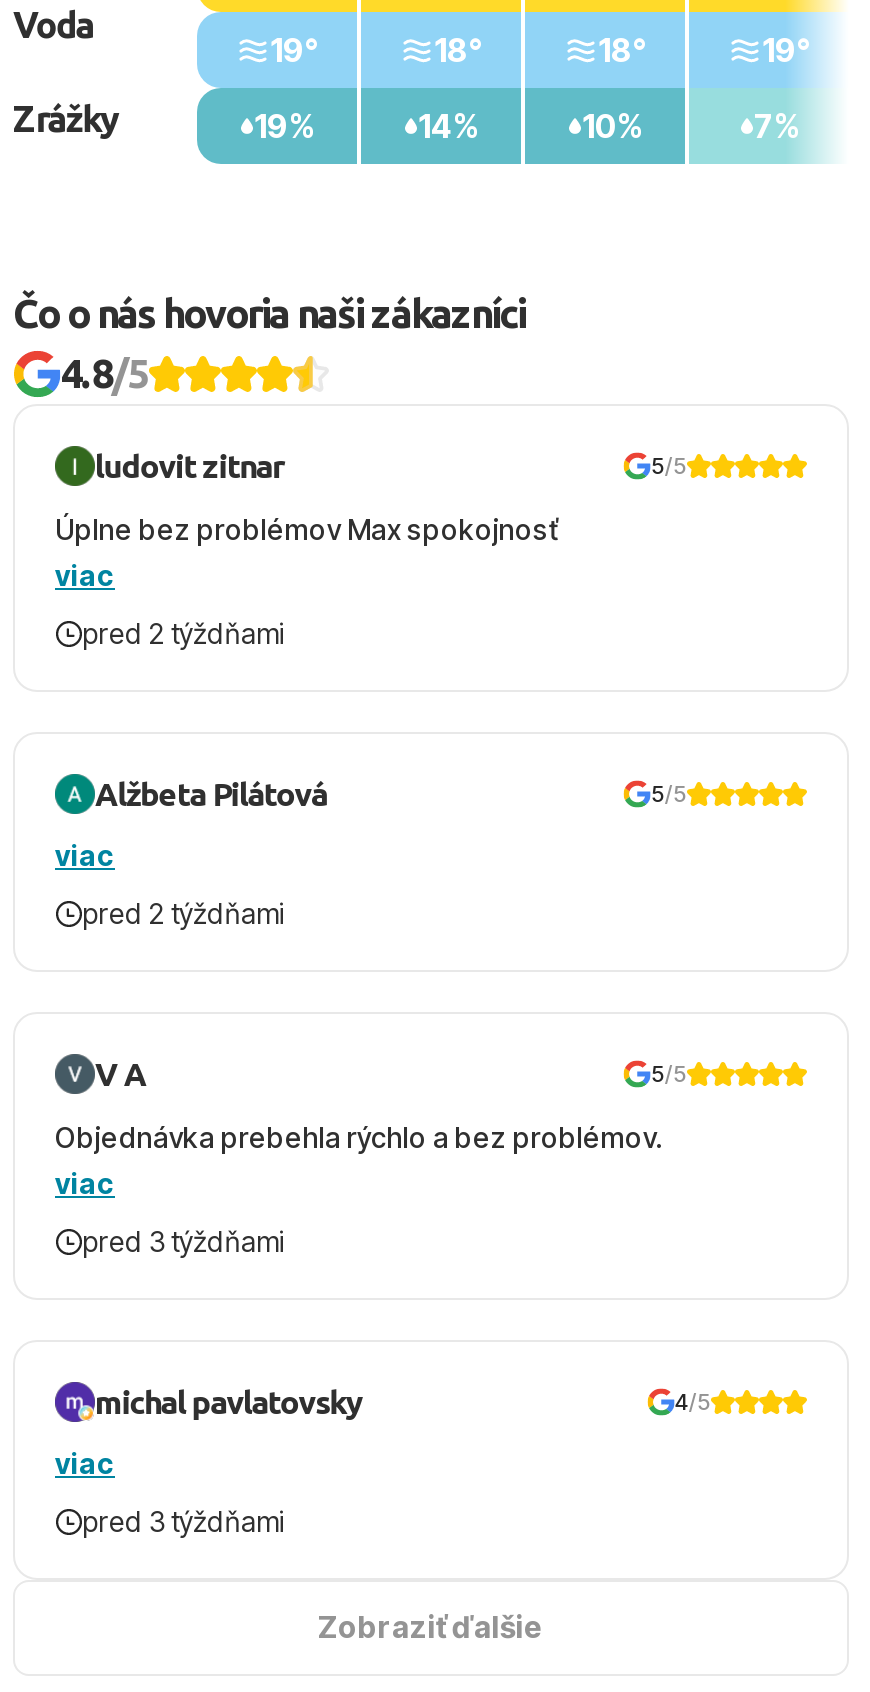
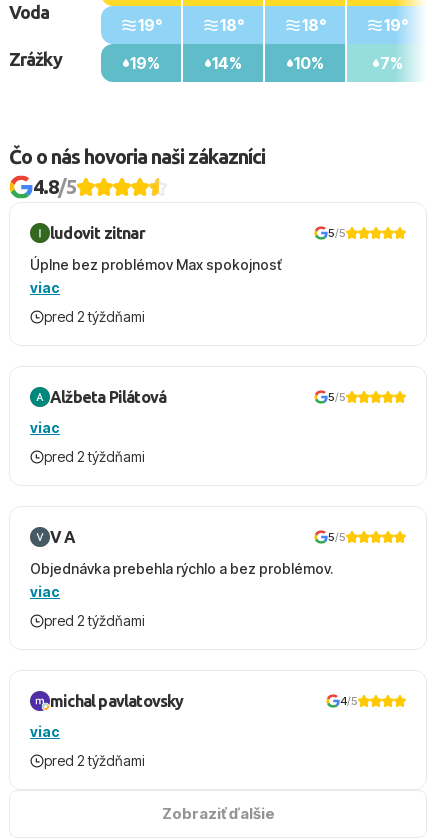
- pred 3 týždňami
+ pred 2 týždňami

- pred 3 týždňami
+ pred 2 týždňami
